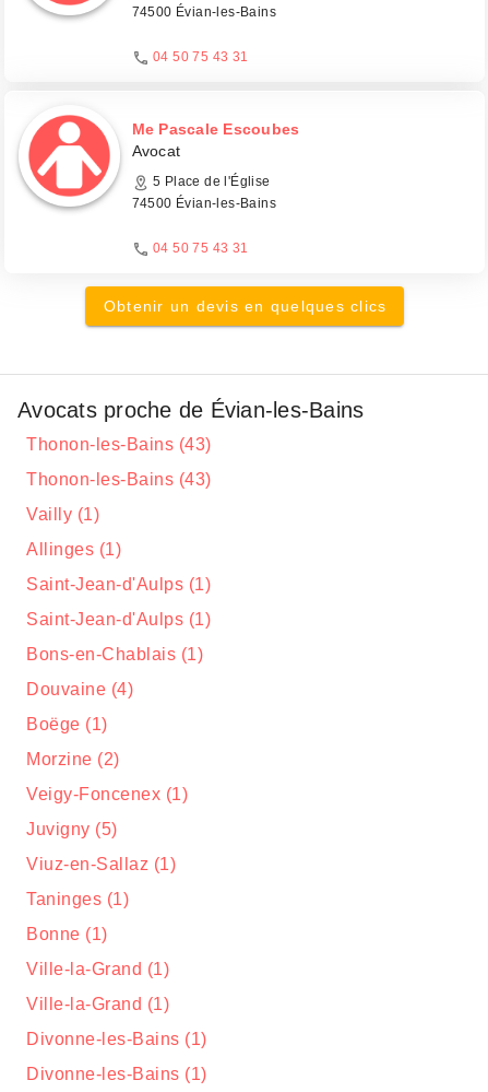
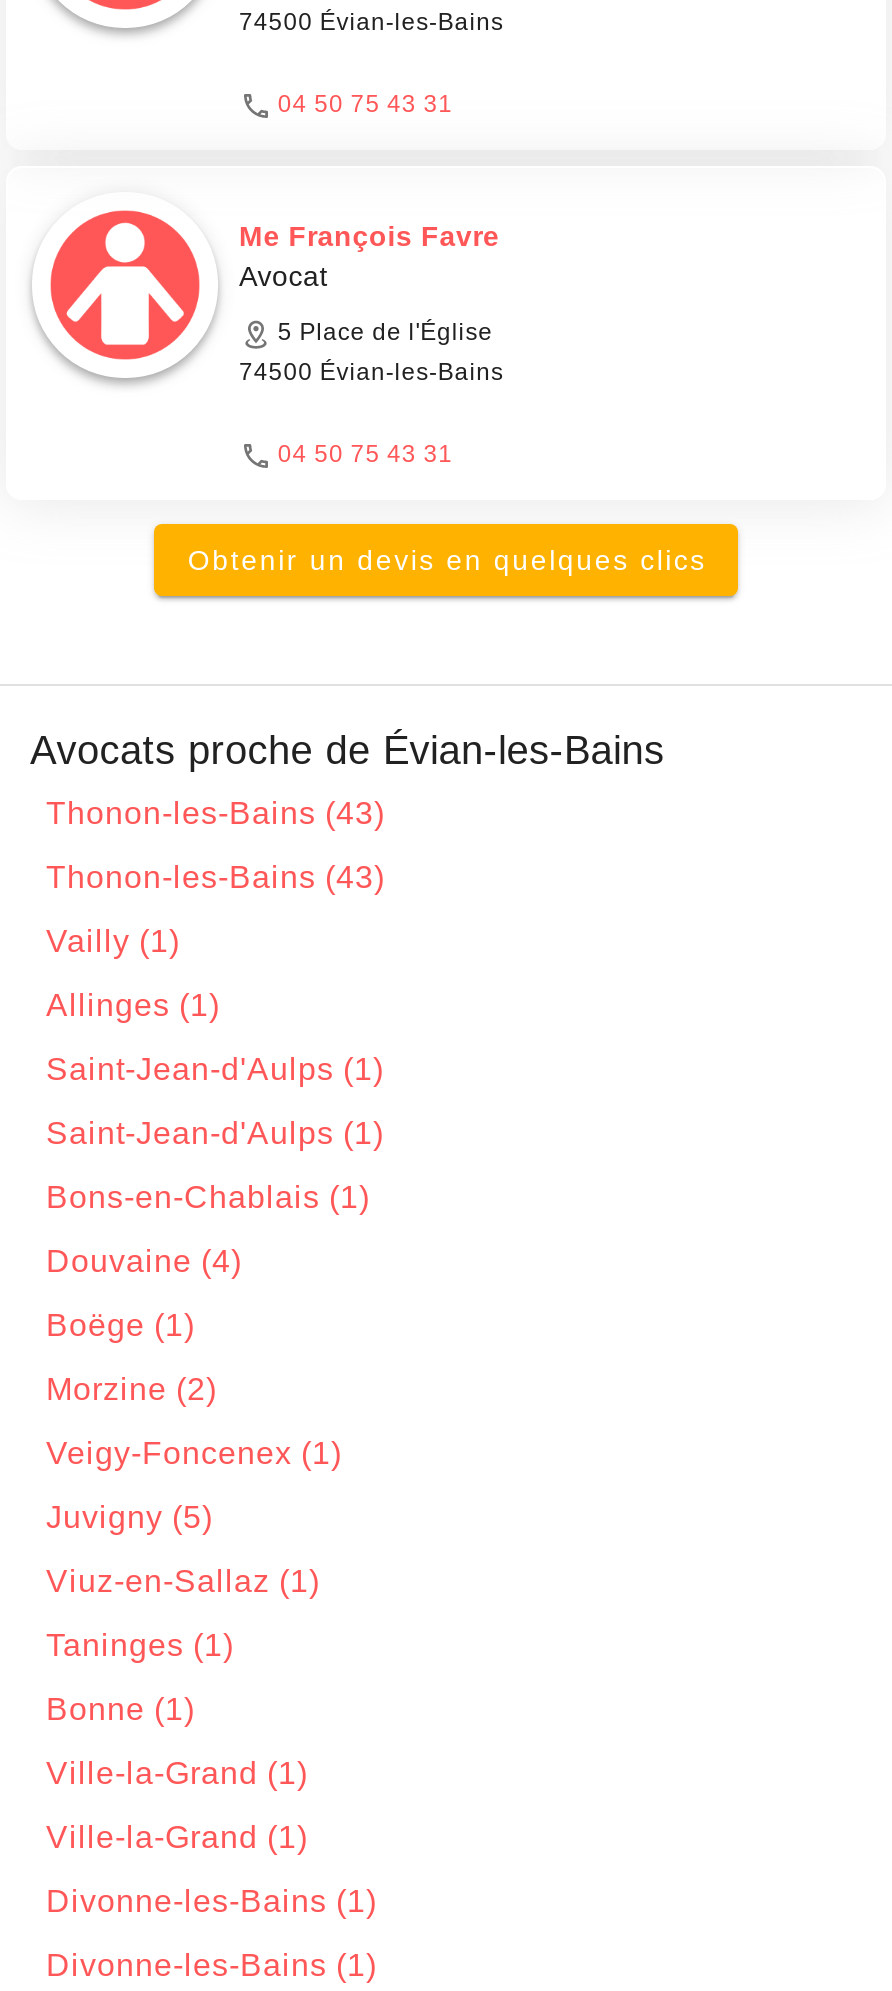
- Me Pascale Escoubes
+ Me François Favre
